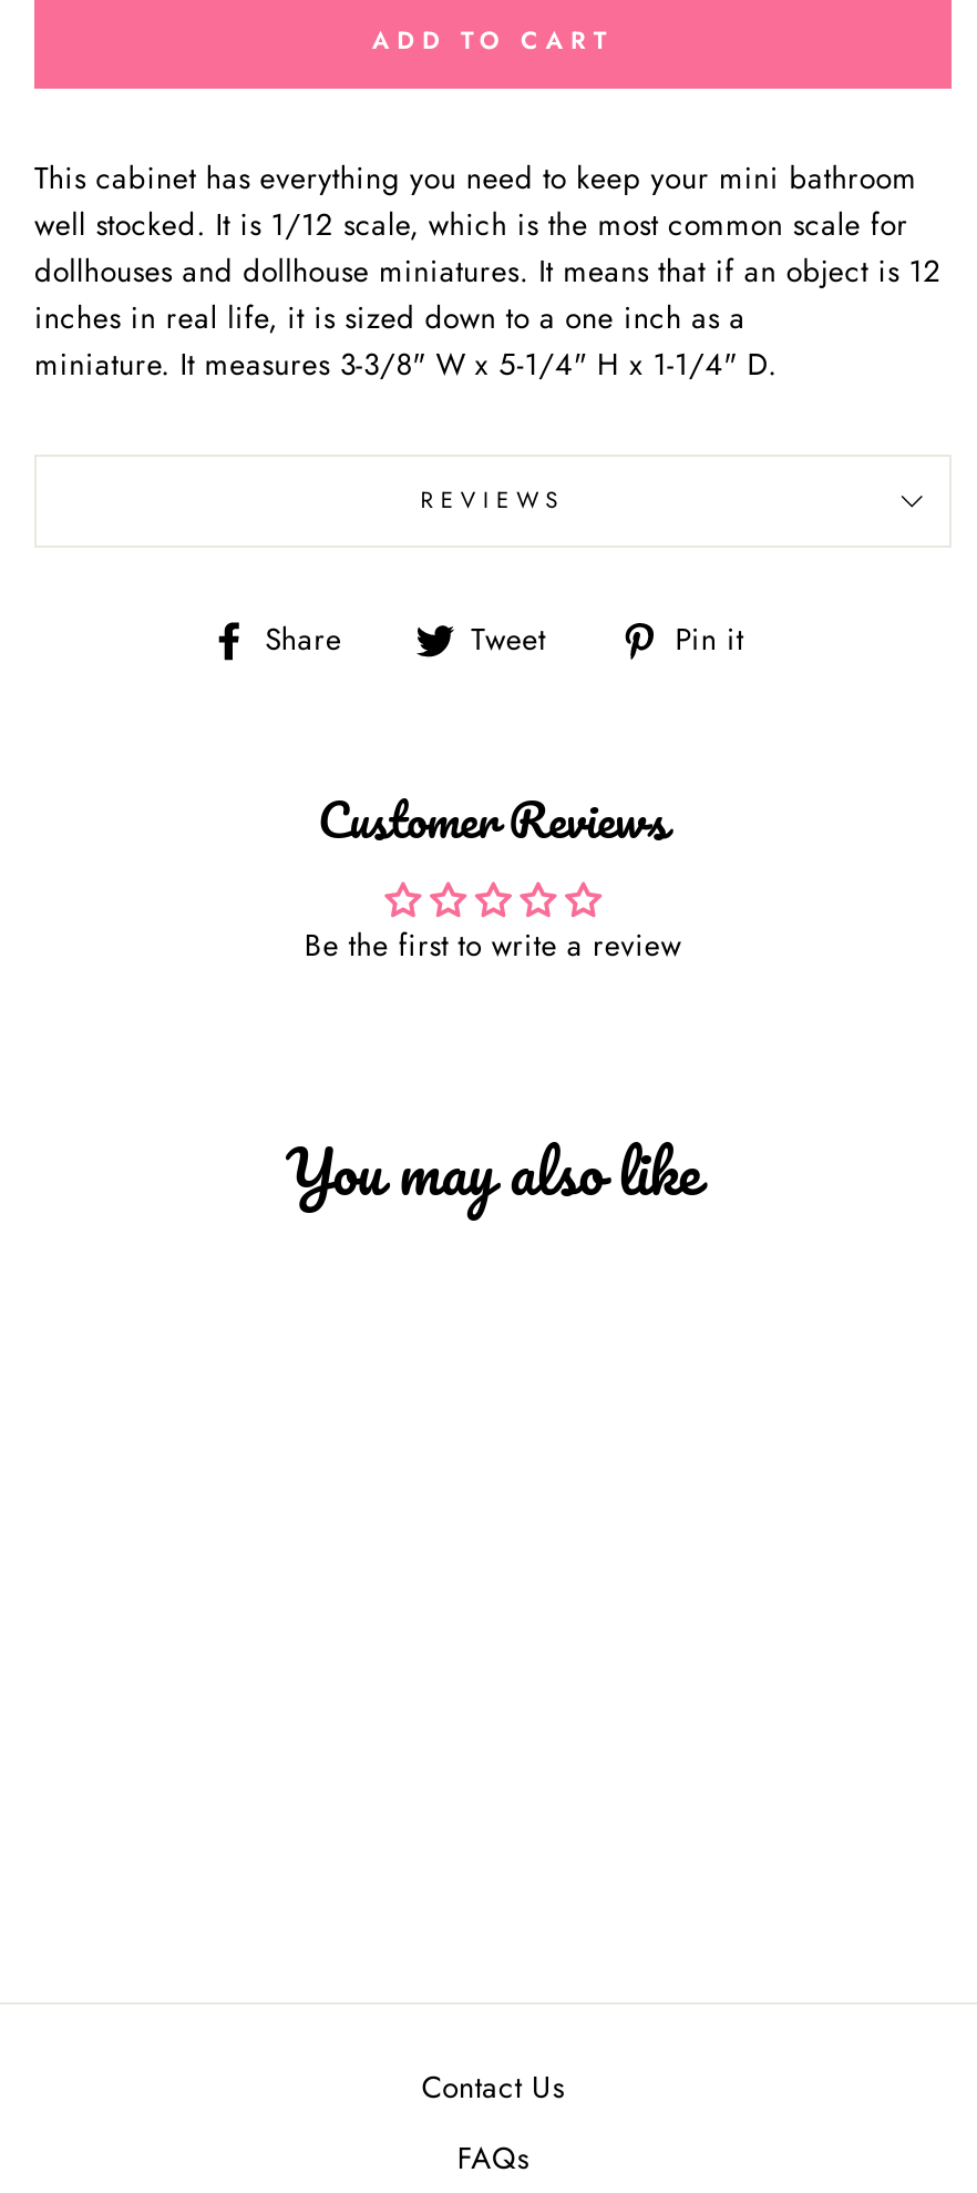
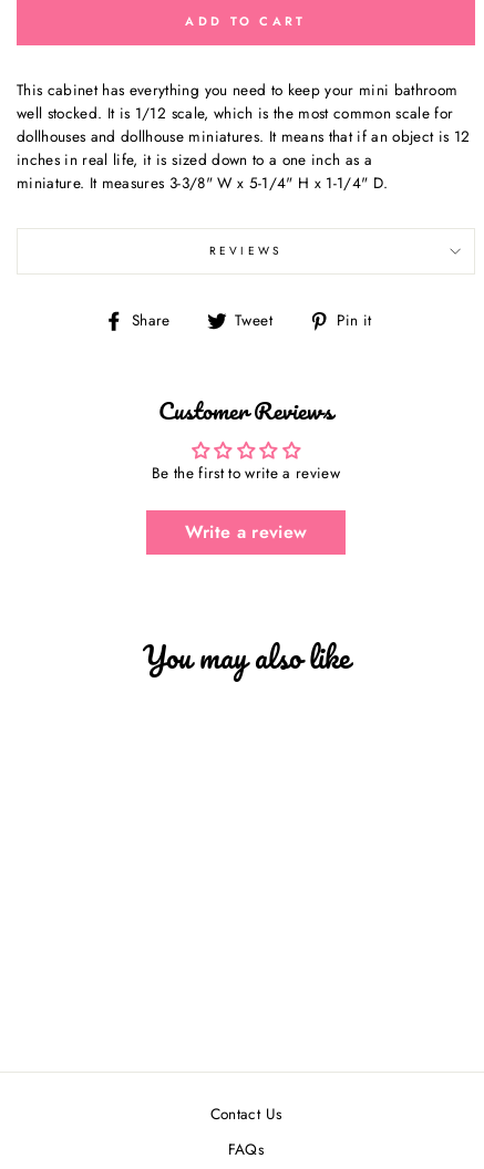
+ Write a review
